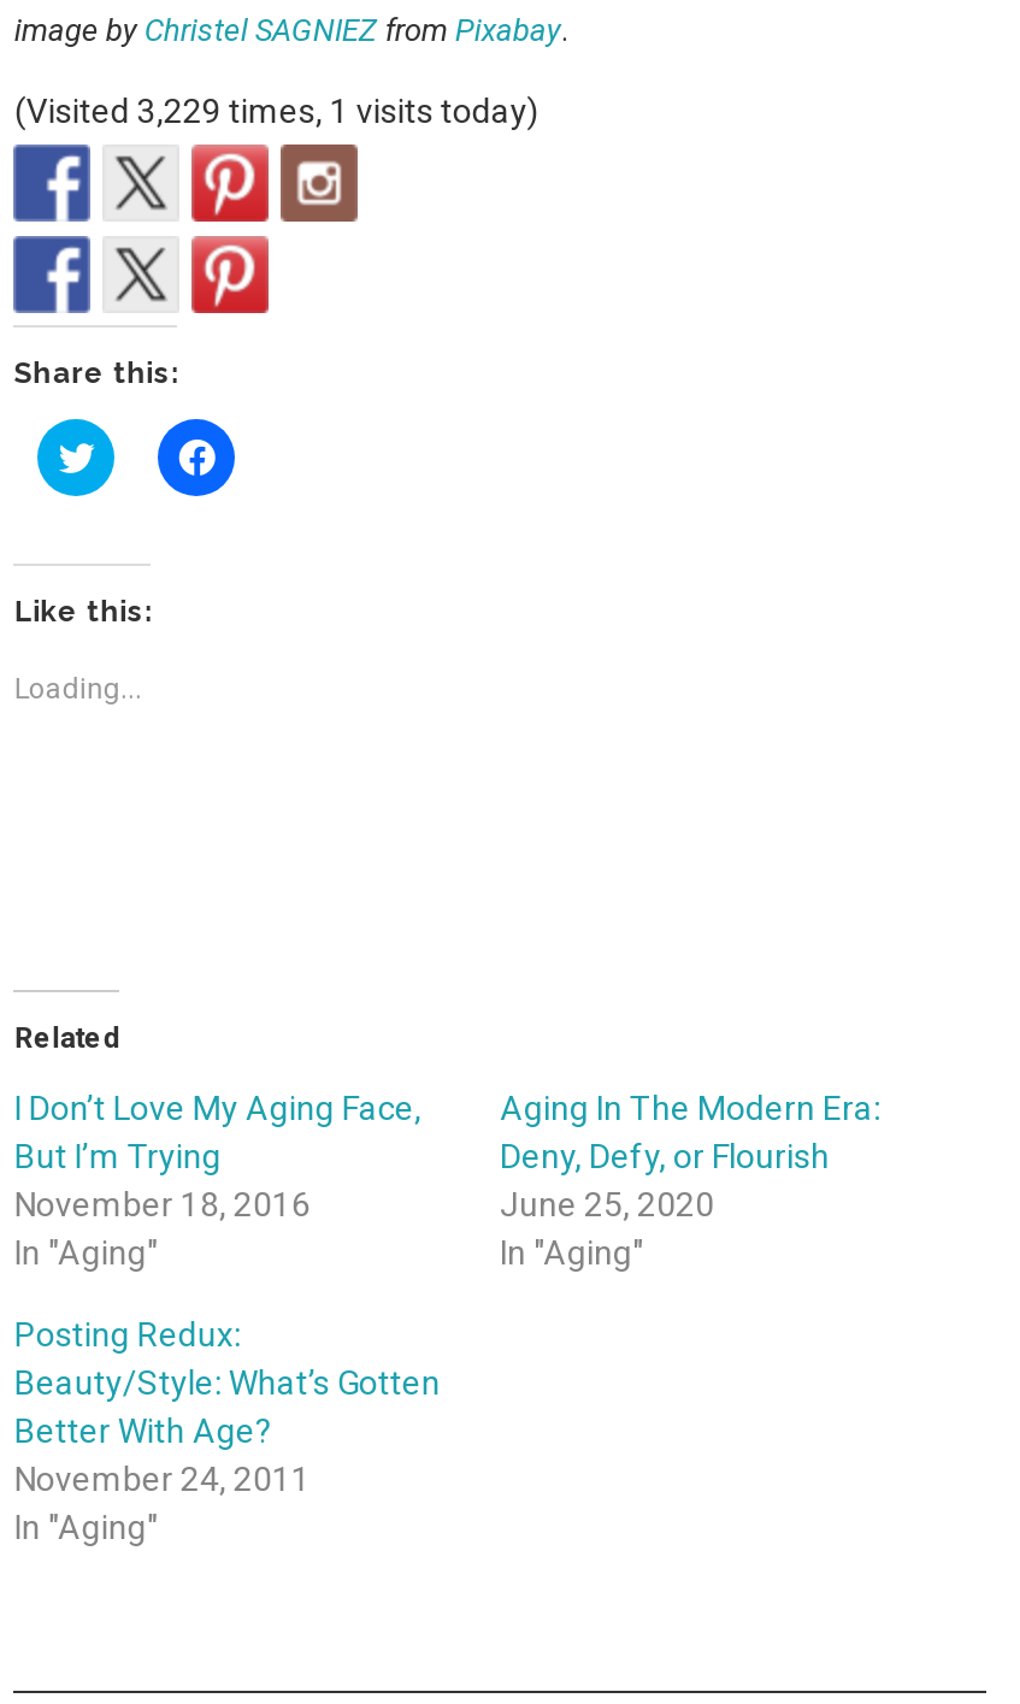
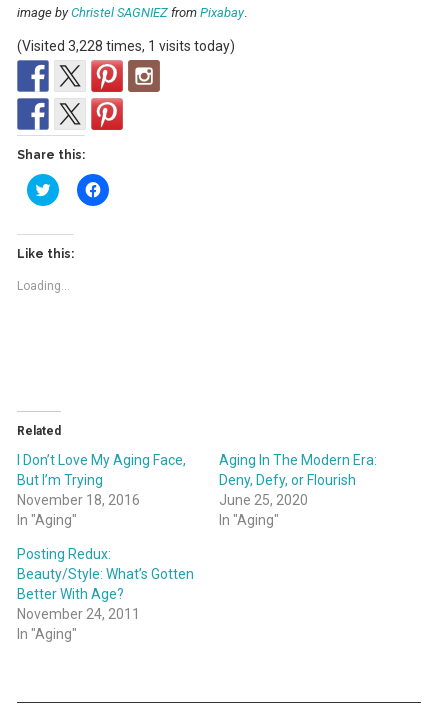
- (Visited 3,229 times, 1 visits today)
+ (Visited 3,228 times, 1 visits today)
